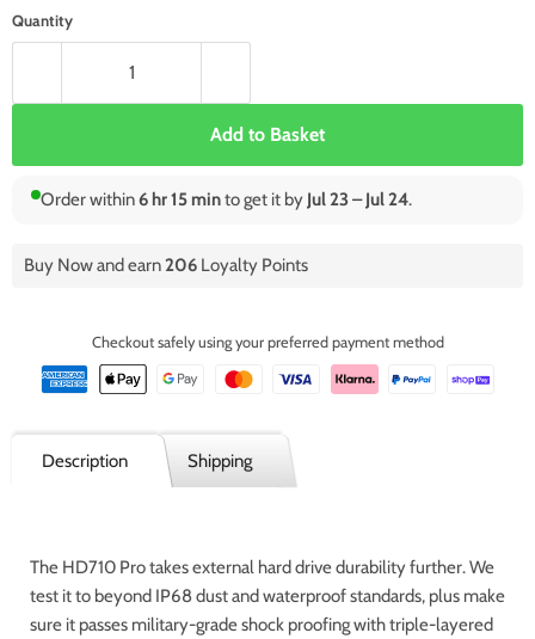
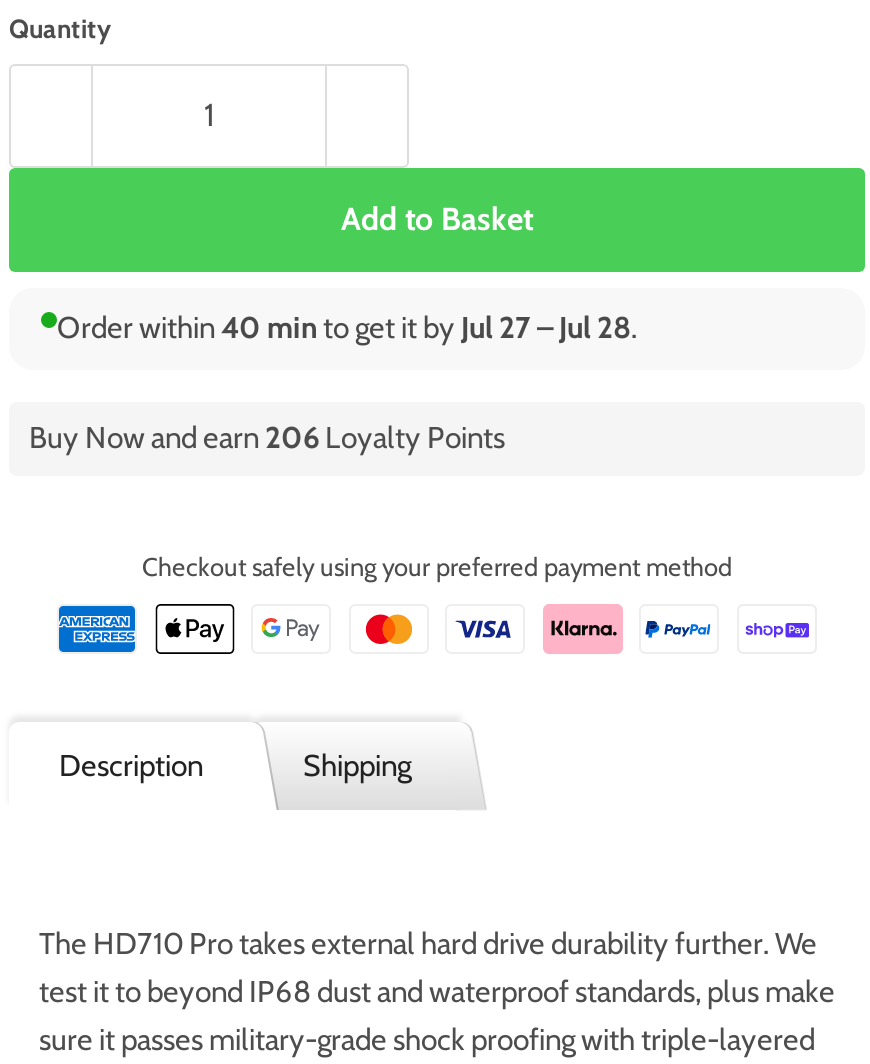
- Order within 6 hr 15 min to get it by Jul 23 – Jul 24.
+ Order within 40 min to get it by Jul 27 – Jul 28.
